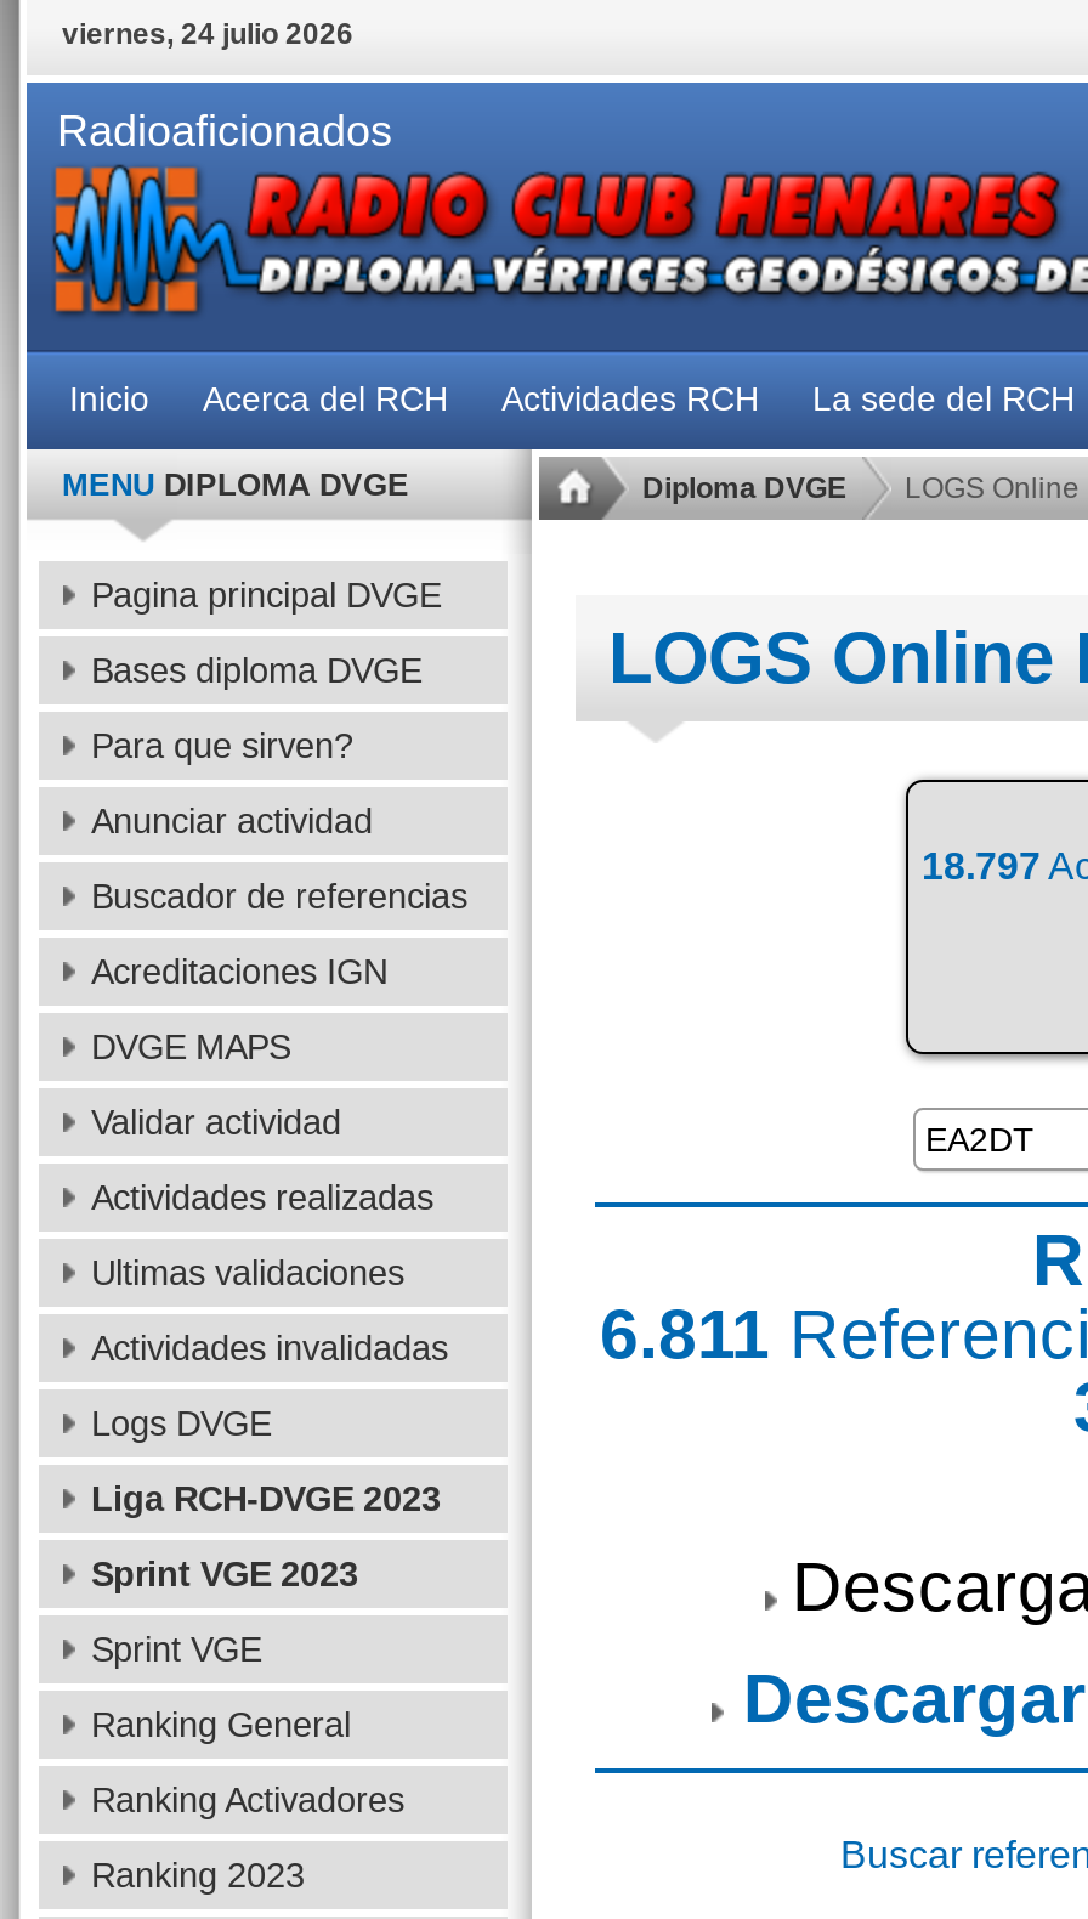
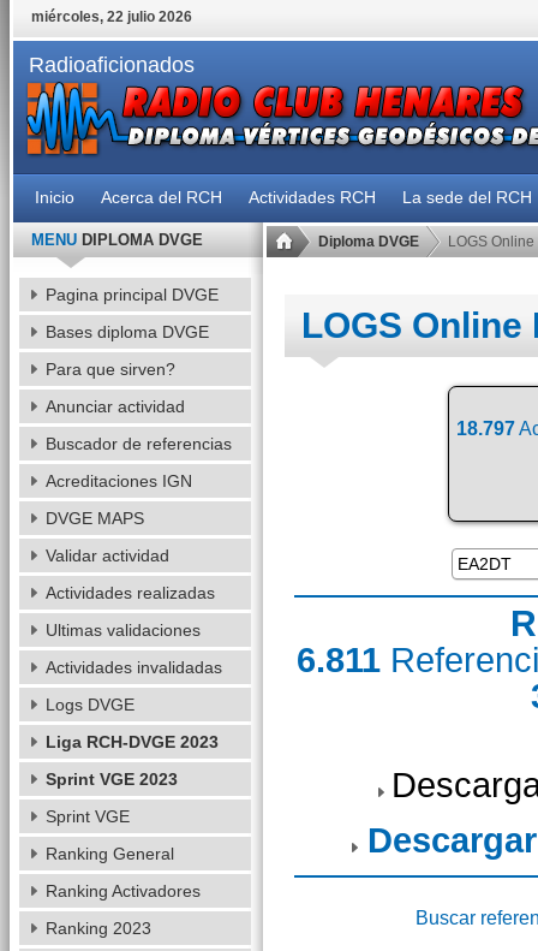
- viernes, 24 julio 2026
+ miércoles, 22 julio 2026
